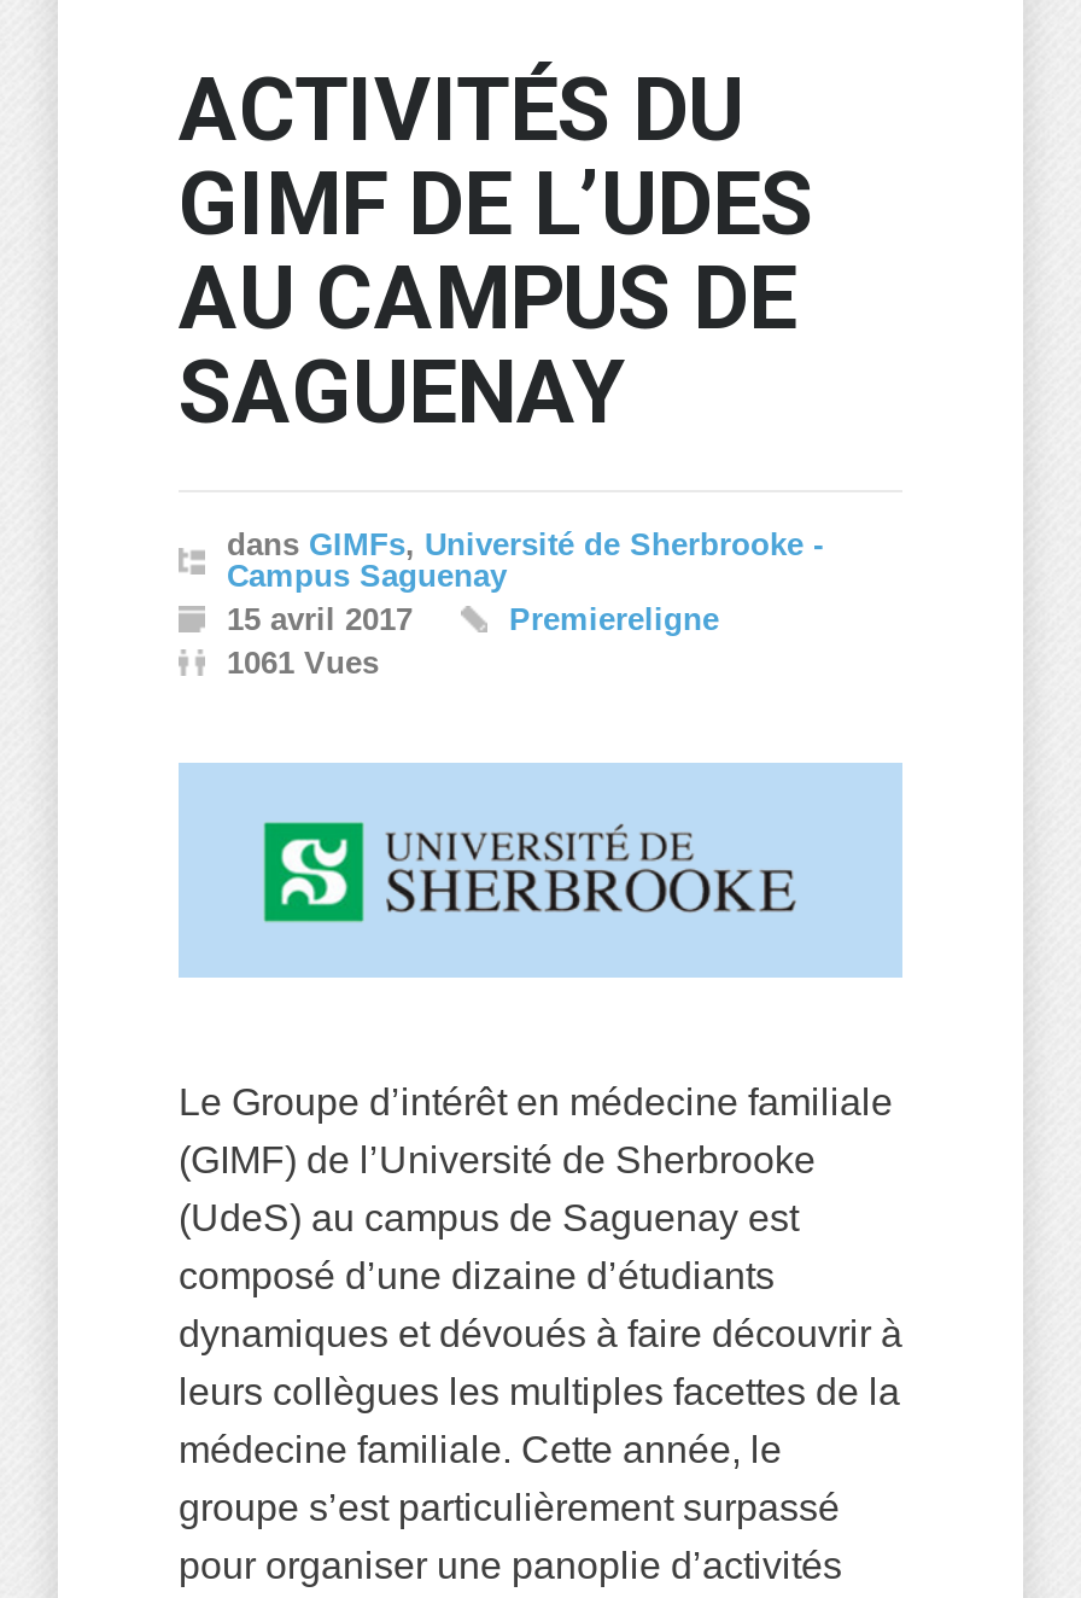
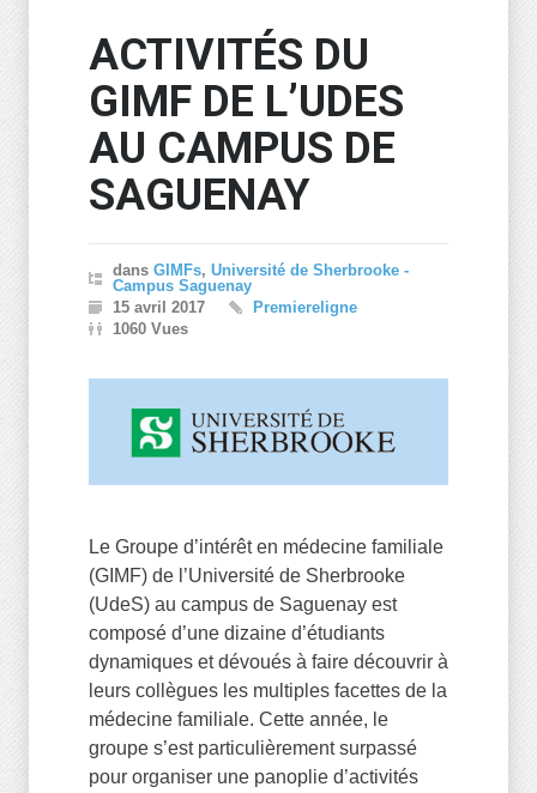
- 1061 Vues
+ 1060 Vues
